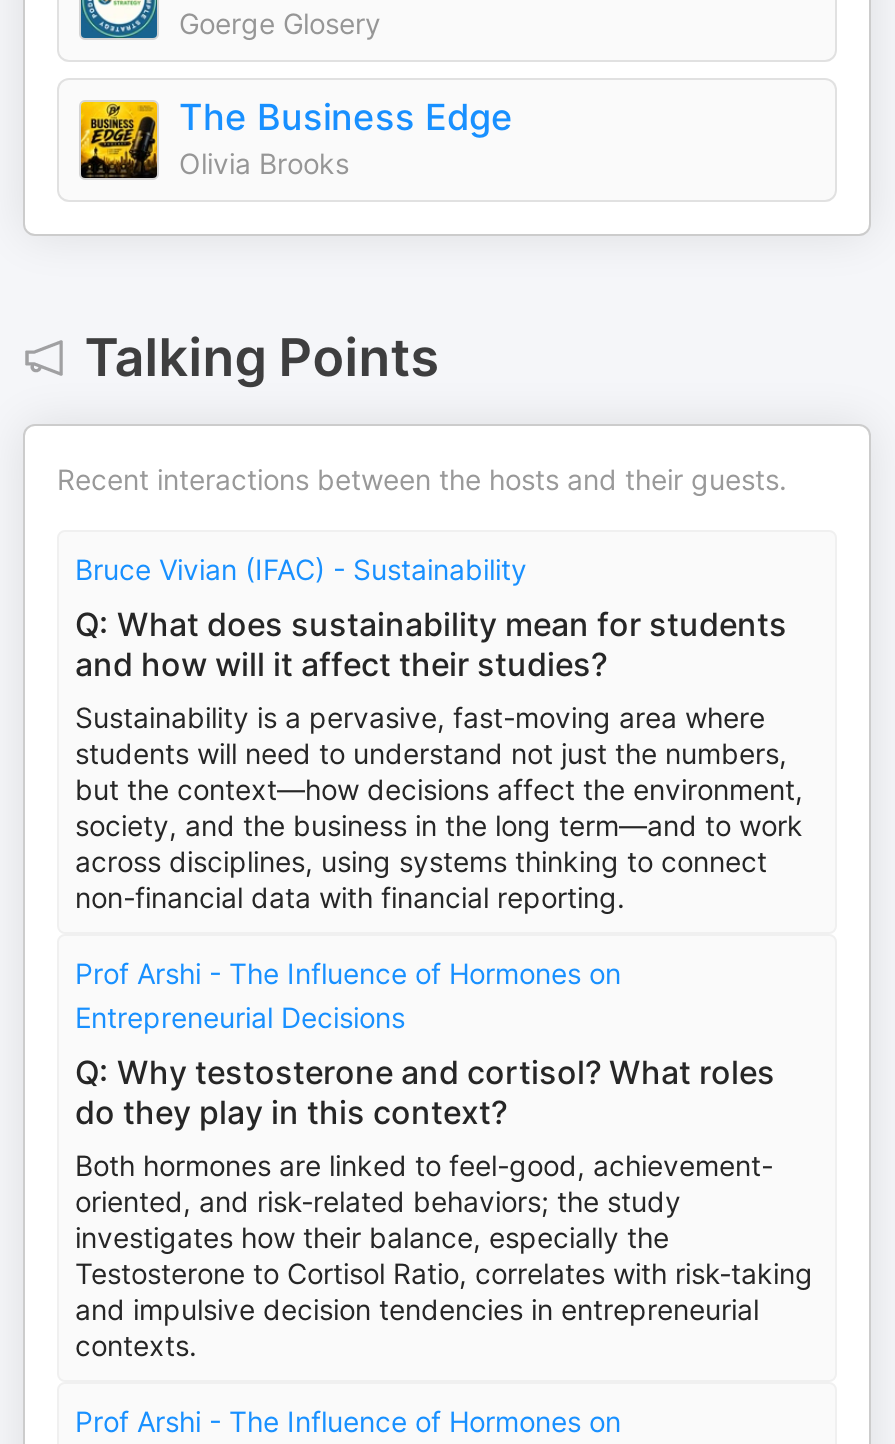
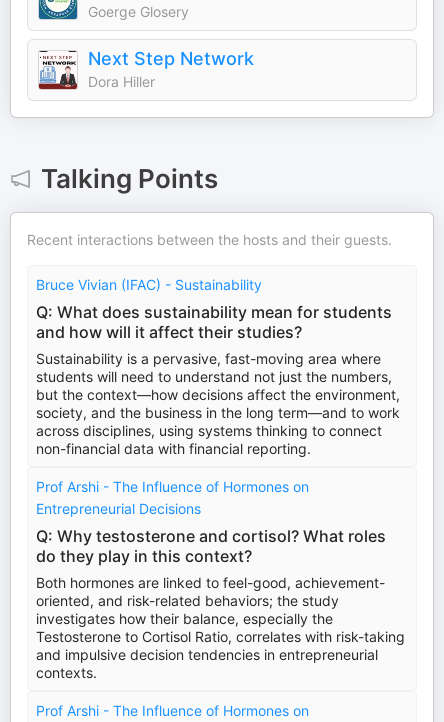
- [image]
- The Business Edge
- Olivia Brooks
+ [image]
+ Next Step Network
+ Dora Hiller
